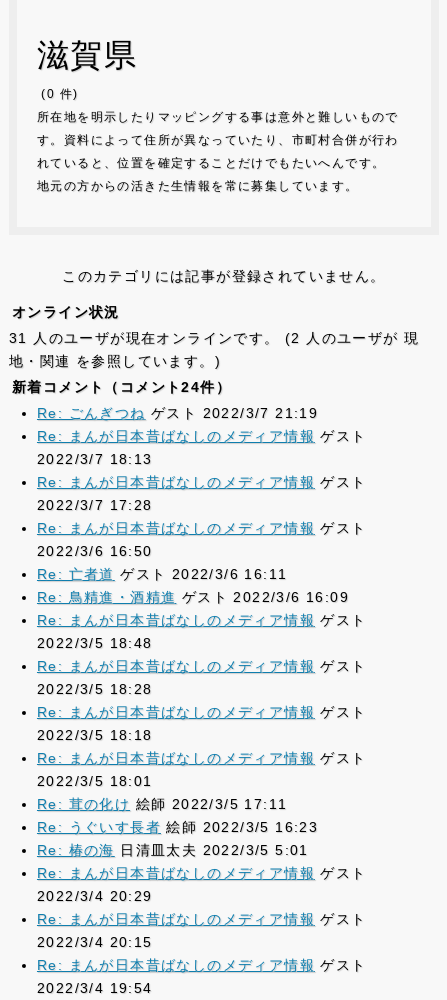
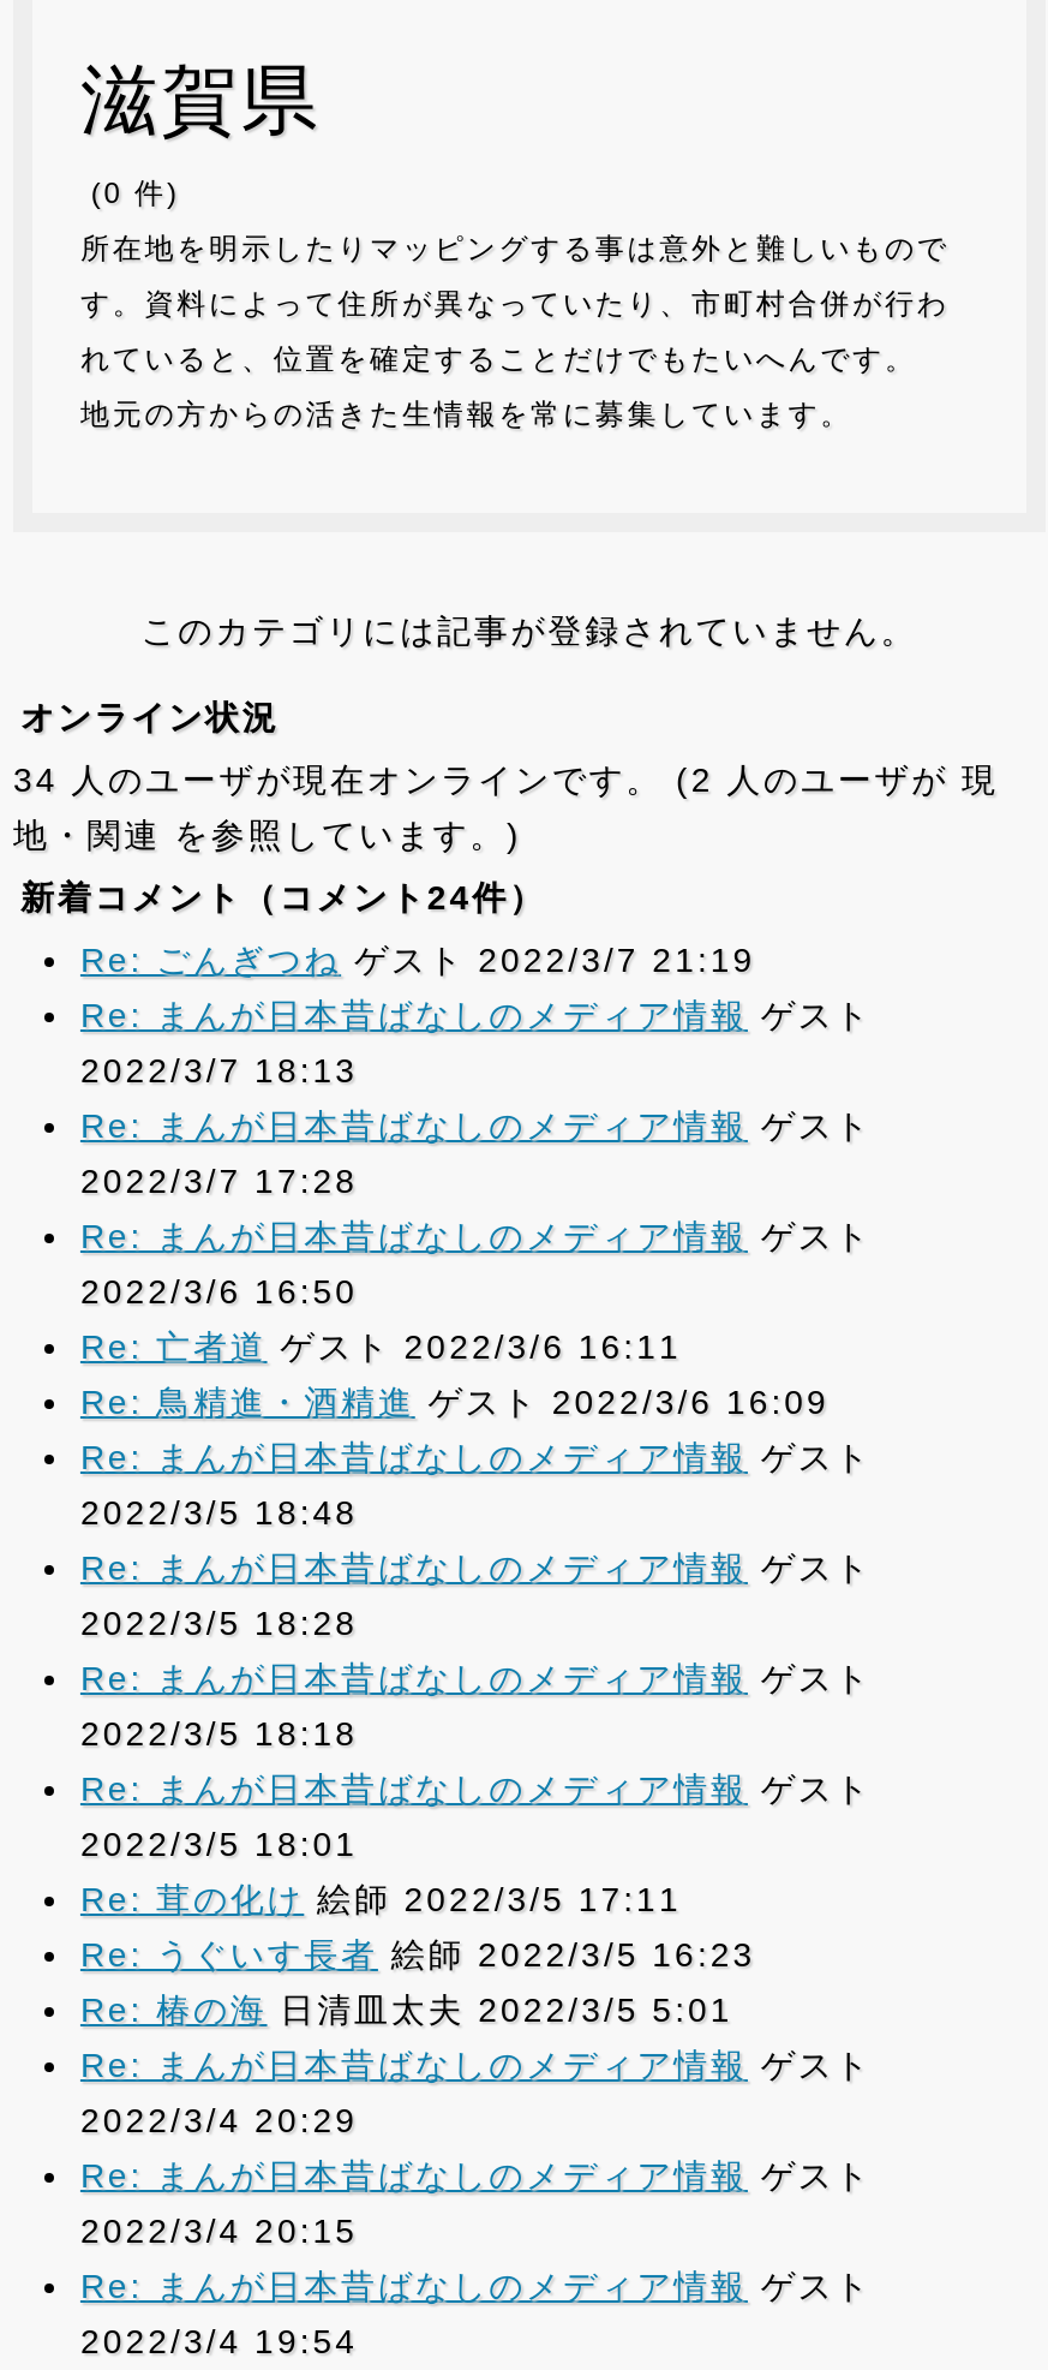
- 31 人のユーザが現在オンラインです。 (2 人のユーザが 現
+ 34 人のユーザが現在オンラインです。 (2 人のユーザが 現
